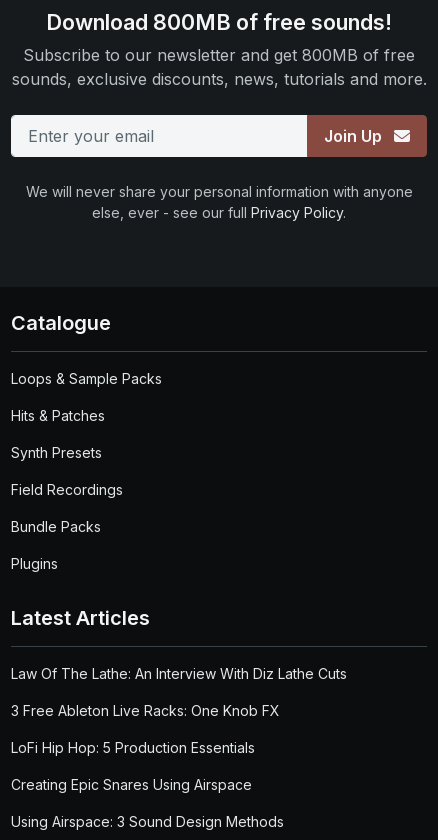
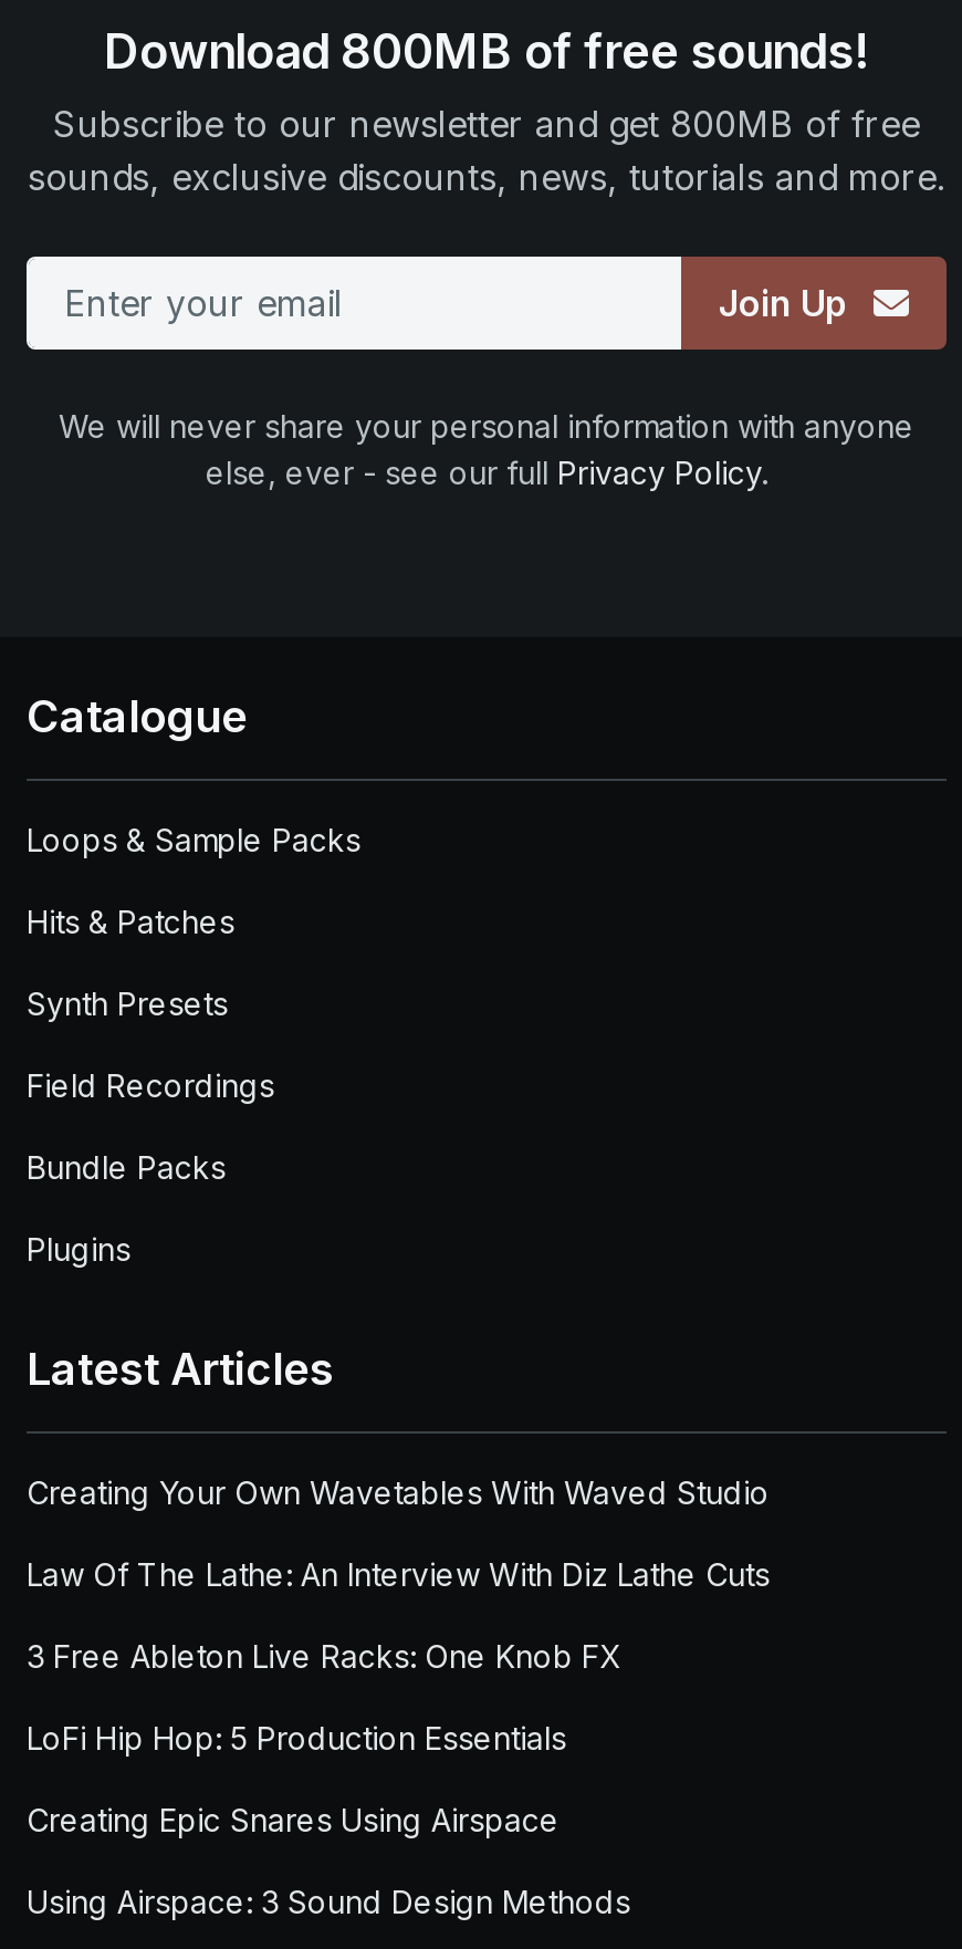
+ Creating Your Own Wavetables With Waved Studio
